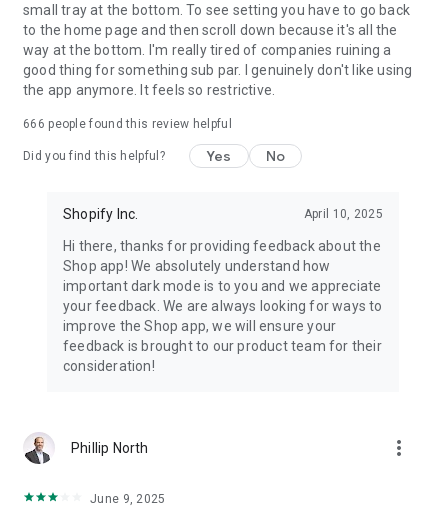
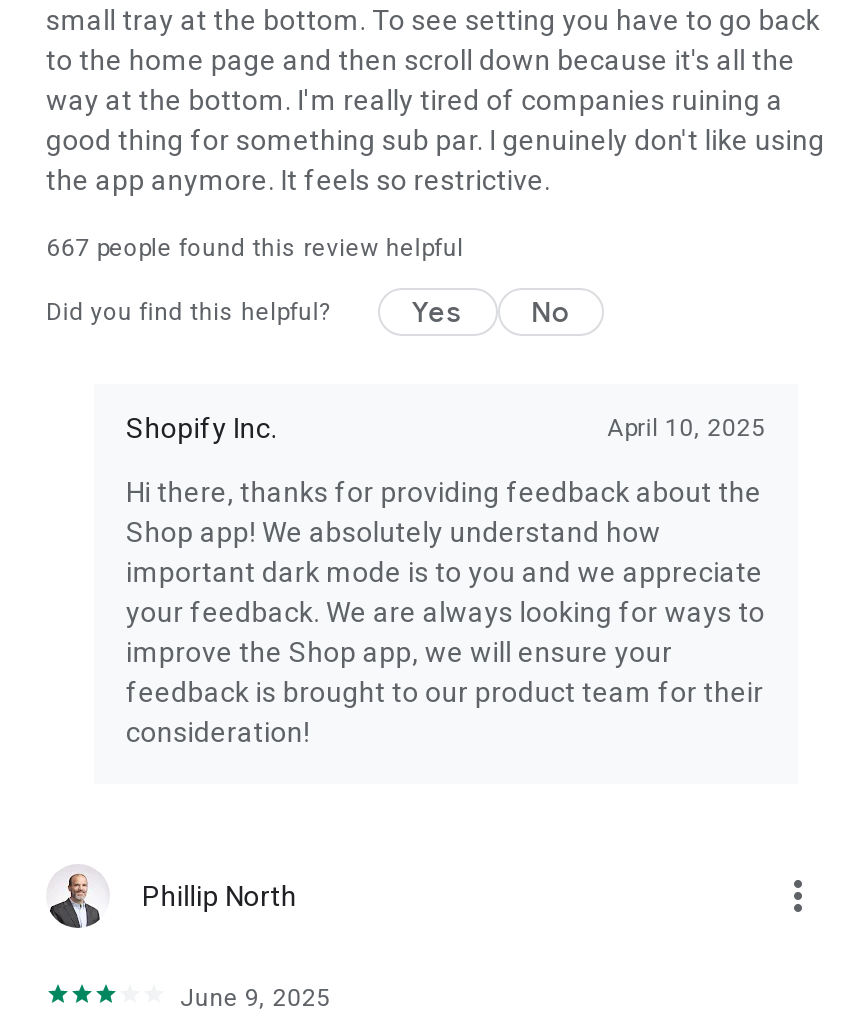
- 666 people found this review helpful
+ 667 people found this review helpful
